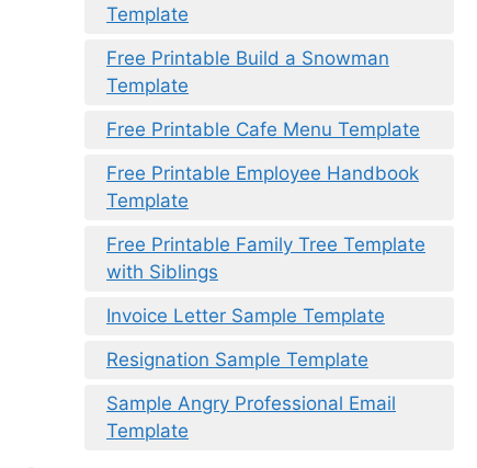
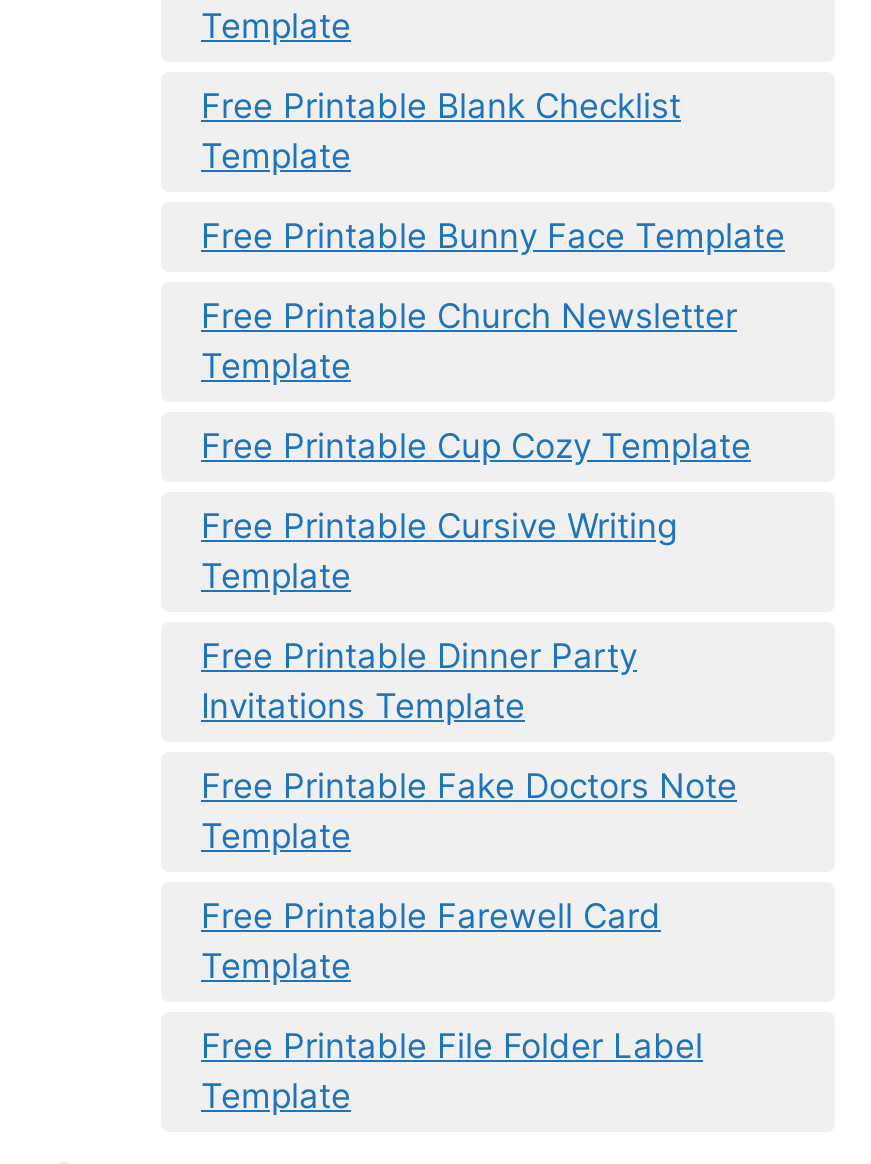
- Free Printable Build a Snowman
+ Free Printable Blank Checklist

- Free Printable Cafe Menu Template
+ Free Printable Bunny Face Template

- Free Printable Employee Handbook
+ Free Printable Church Newsletter

- Free Printable Family Tree Template
- with Siblings
- Invoice Letter Sample Template
- Resignation Sample Template
- Sample Angry Professional Email
+ Free Printable Cup Cozy Template
+ Free Printable Cursive Writing
+ Template
+ Free Printable Dinner Party
+ Invitations Template
+ Free Printable Fake Doctors Note
+ Template
+ Free Printable Farewell Card
+ Template
+ Free Printable File Folder Label
